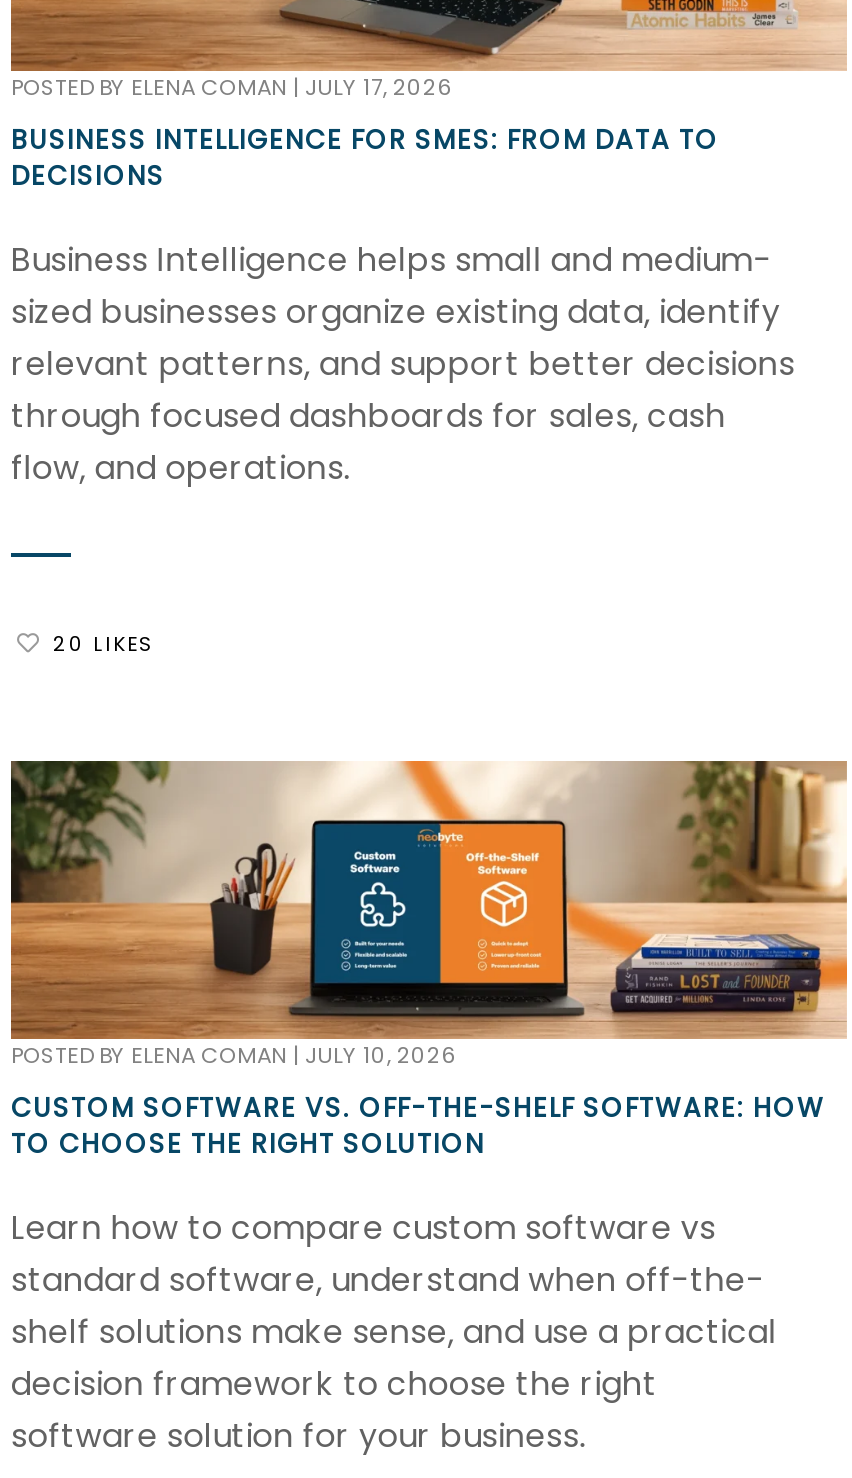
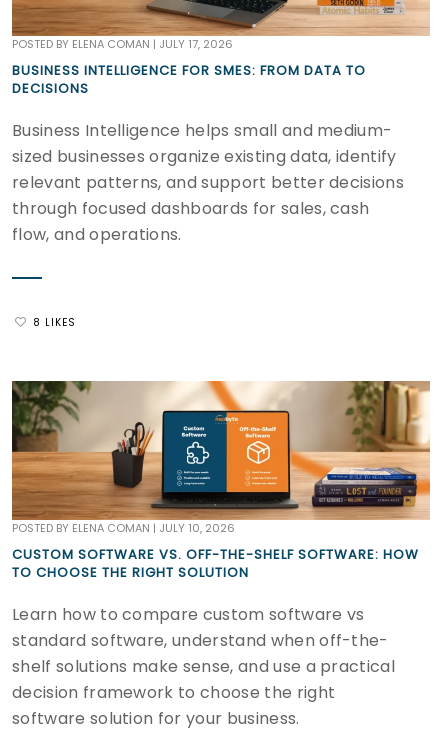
- 20 LIKES
+ 8 LIKES
